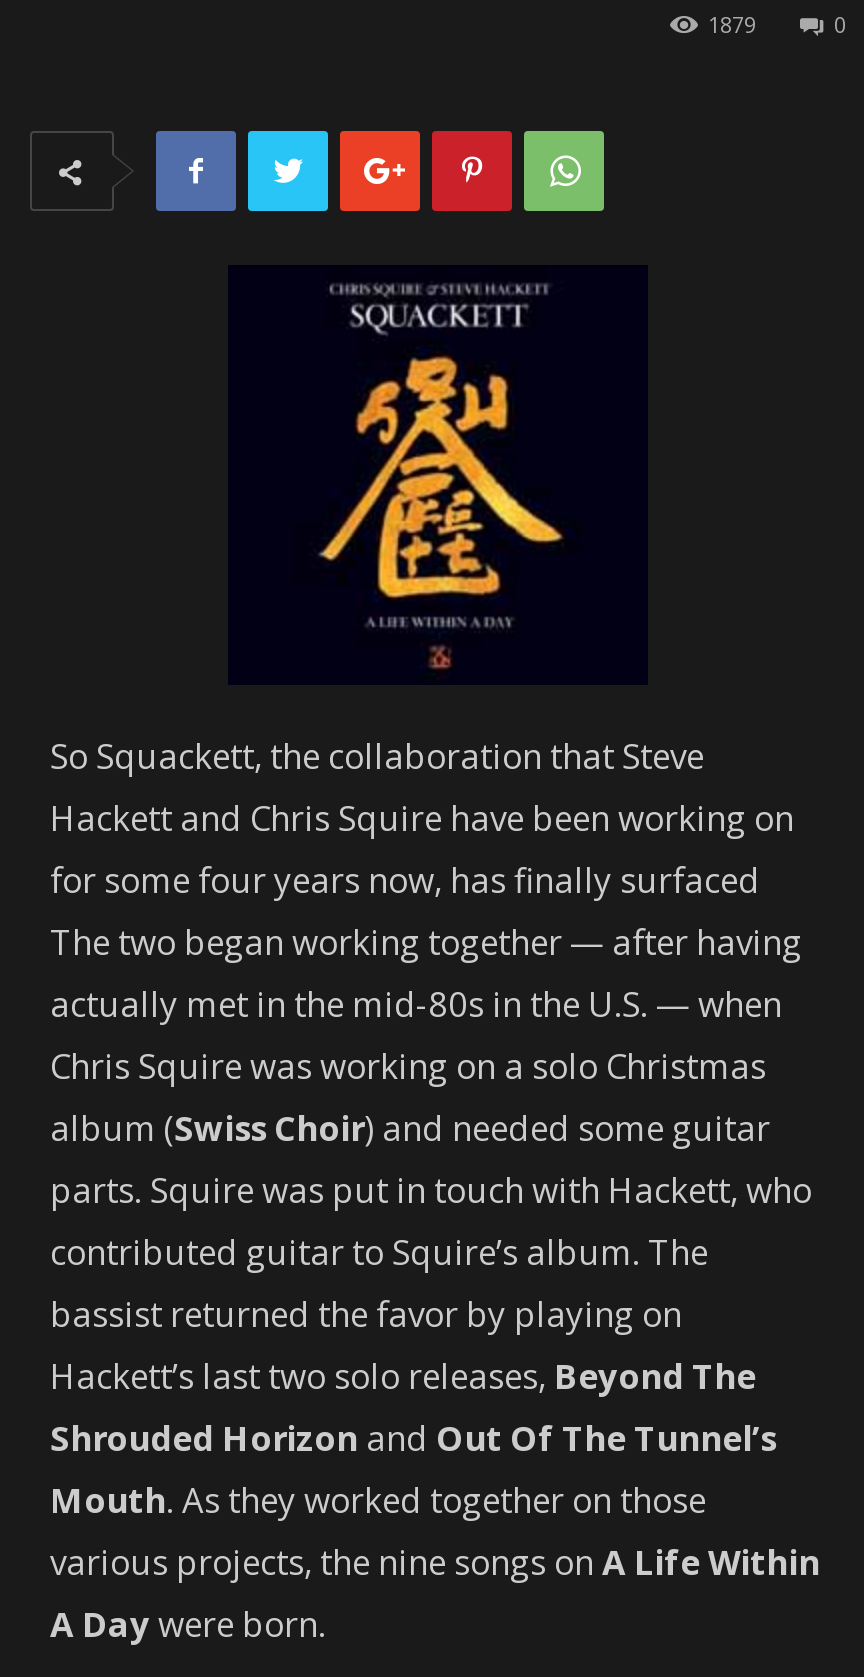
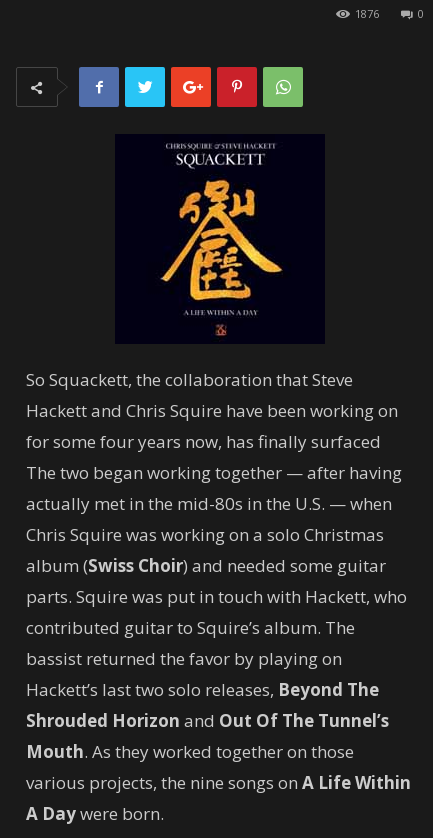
- 1879
+ 1876
